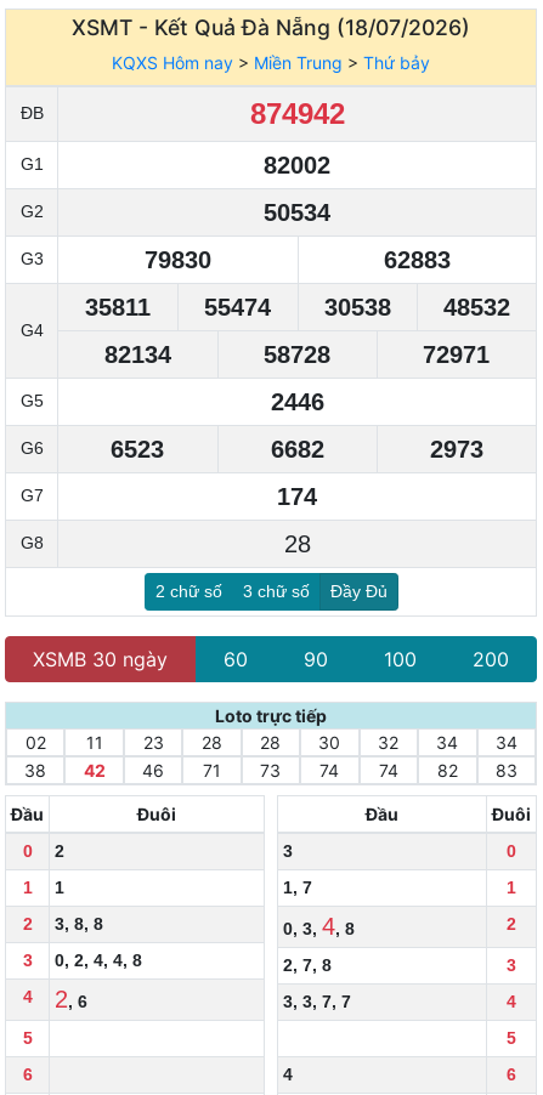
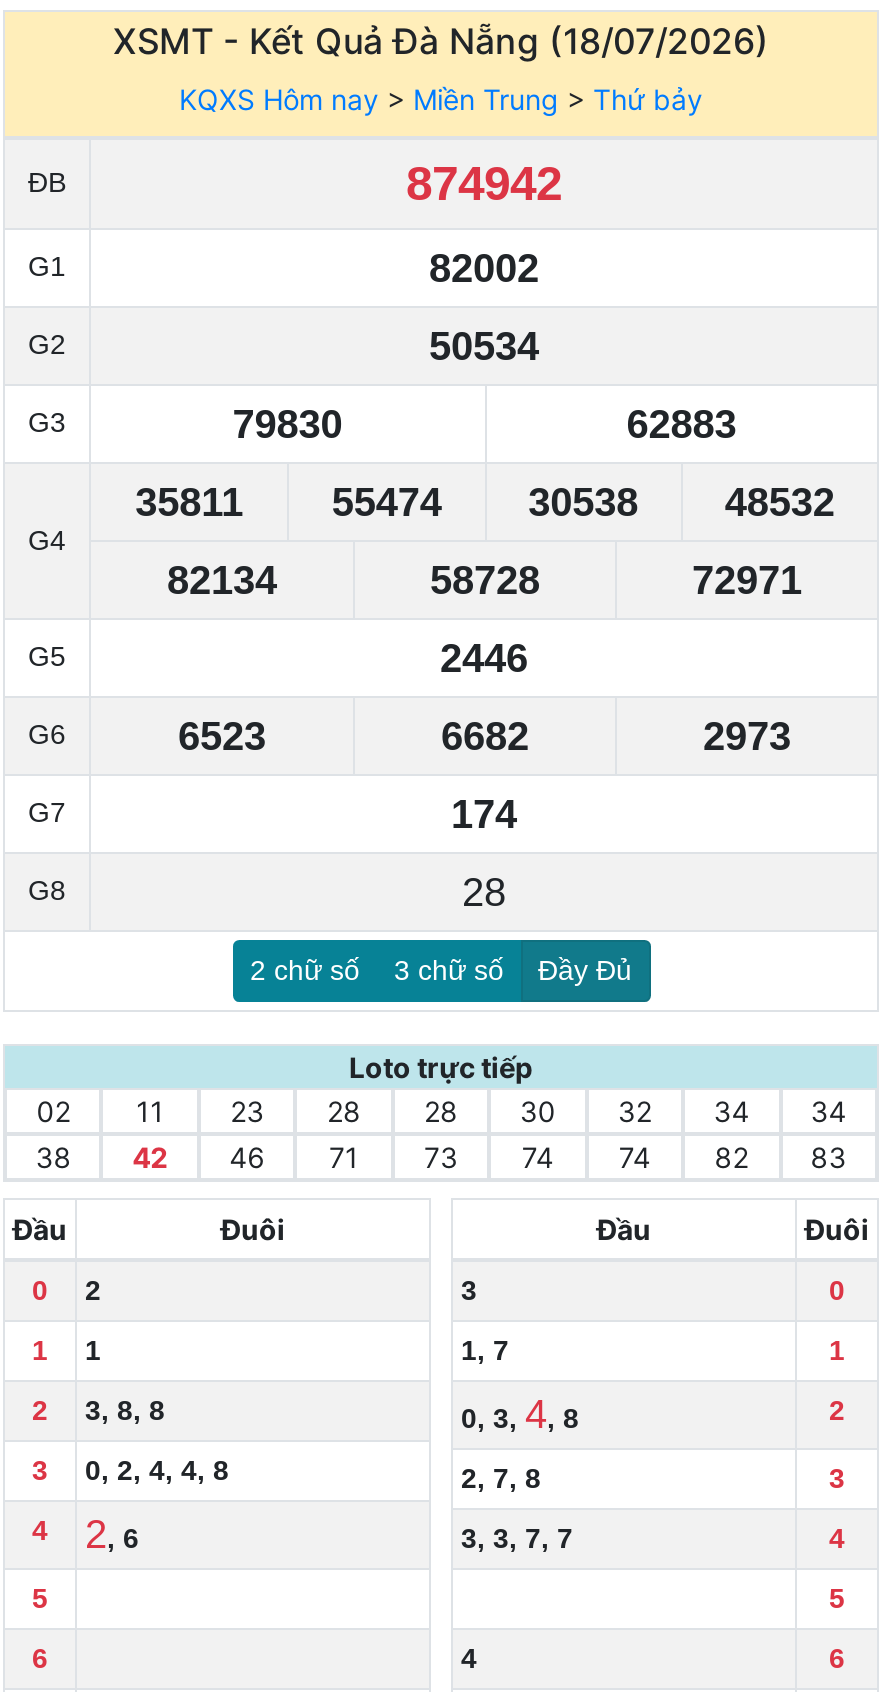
- XSMB 30 ngày
- 60
- 90
- 100
- 200
